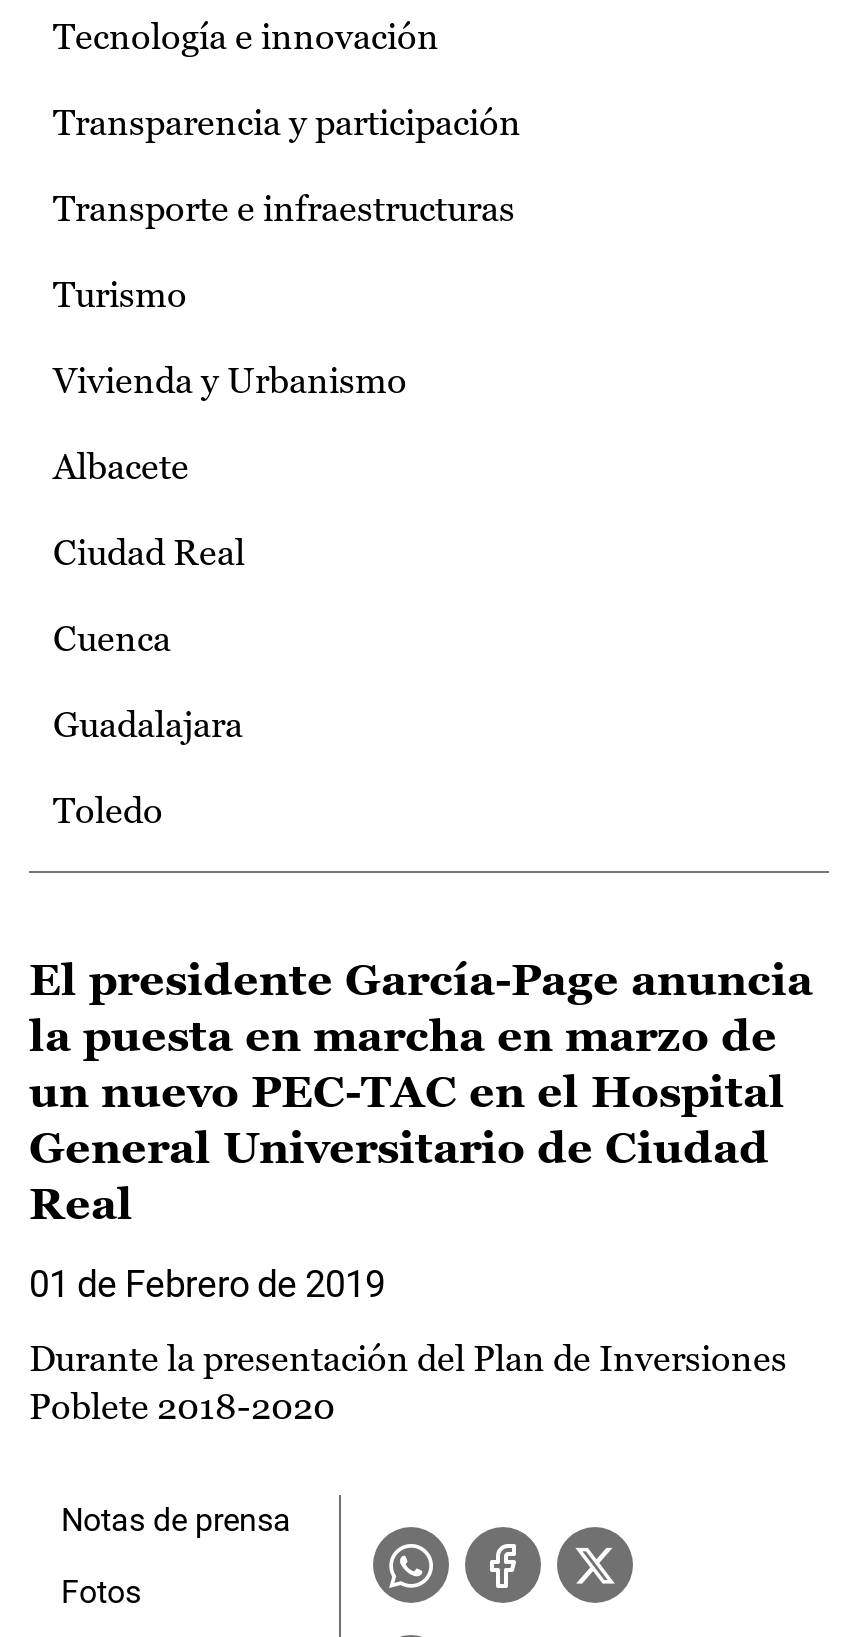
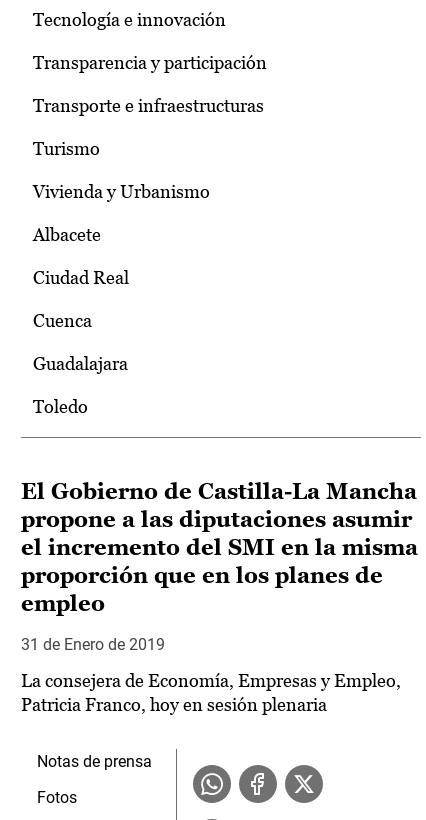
- El presidente García-Page anuncia
- la puesta en marcha en marzo de
- un nuevo PEC-TAC en el Hospital
- General Universitario de Ciudad
- Real
+ El Gobierno de Castilla-La Mancha
+ propone a las diputaciones asumir
+ el incremento del SMI en la misma
+ proporción que en los planes de
+ empleo

- 01 de Febrero de 2019
+ 31 de Enero de 2019

- Durante la presentación del Plan de Inversiones
- Poblete 2018-2020
+ La consejera de Economía, Empresas y Empleo,
+ Patricia Franco, hoy en sesión plenaria
